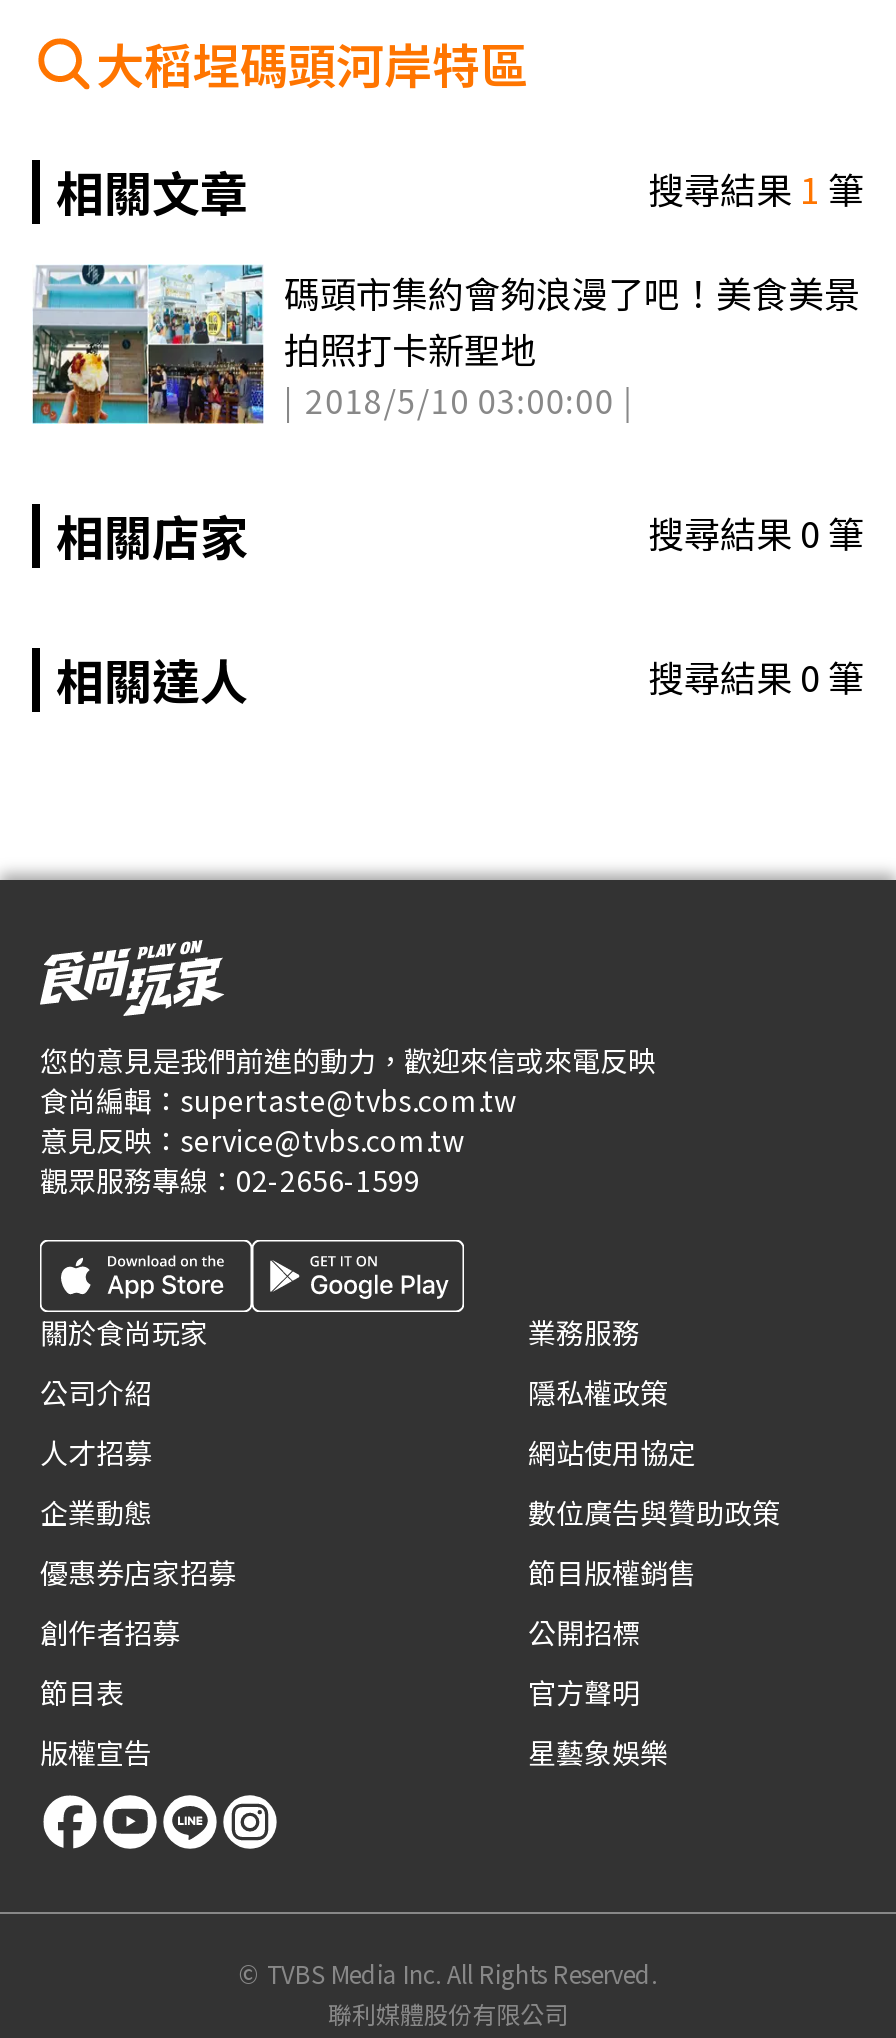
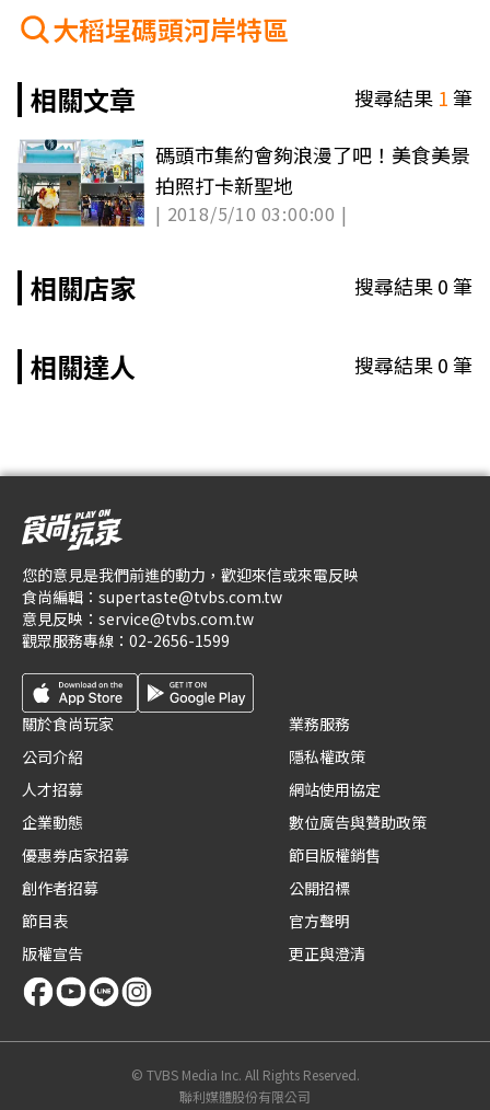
- 星藝象娛樂
+ 更正與澄清
